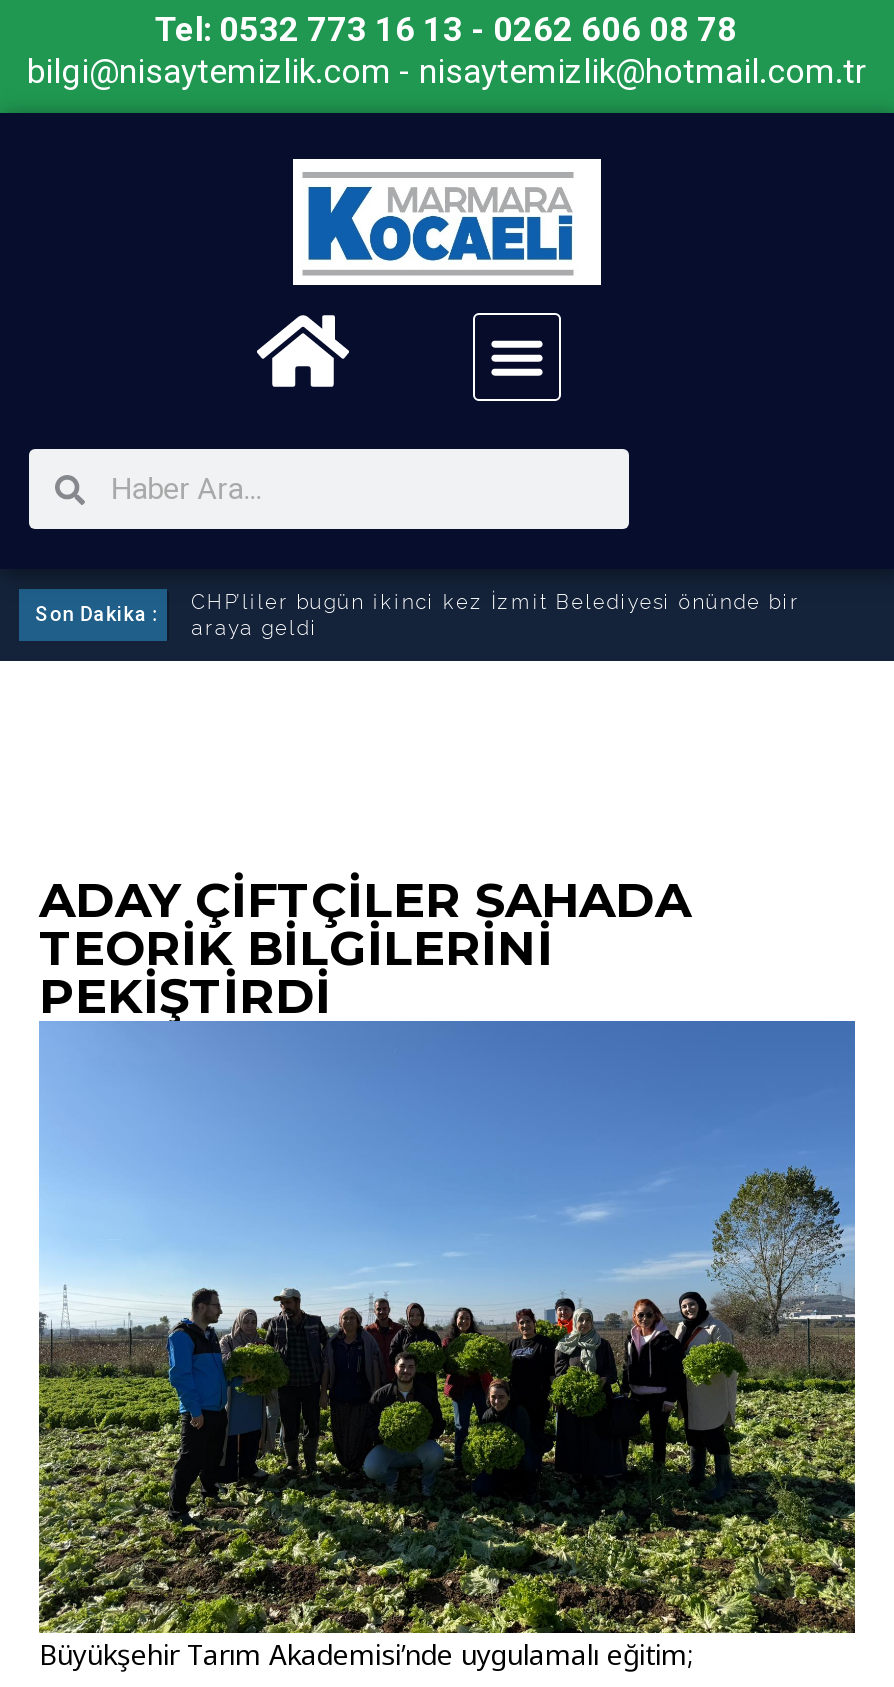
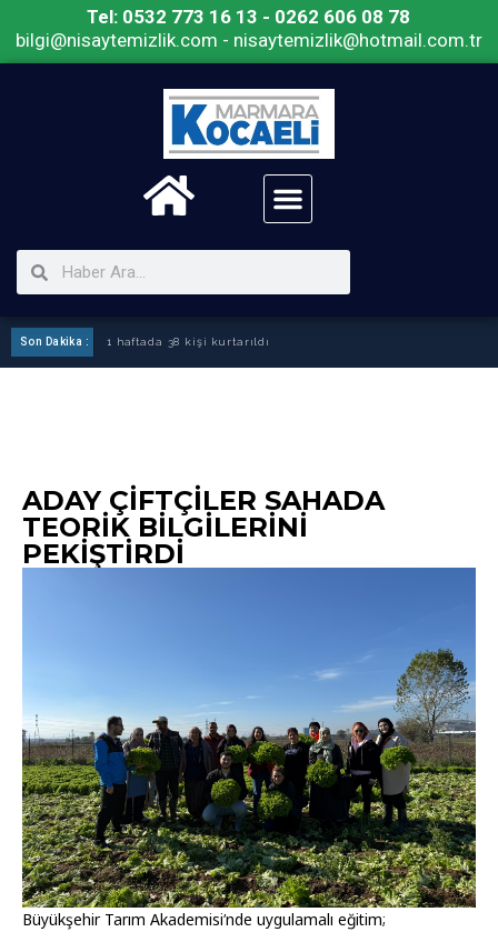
- CHP’liler bugün ikinci kez İzmit Belediyesi önünde bir
- araya geldi
+ 1 haftada 38 kişi kurtarıldı
